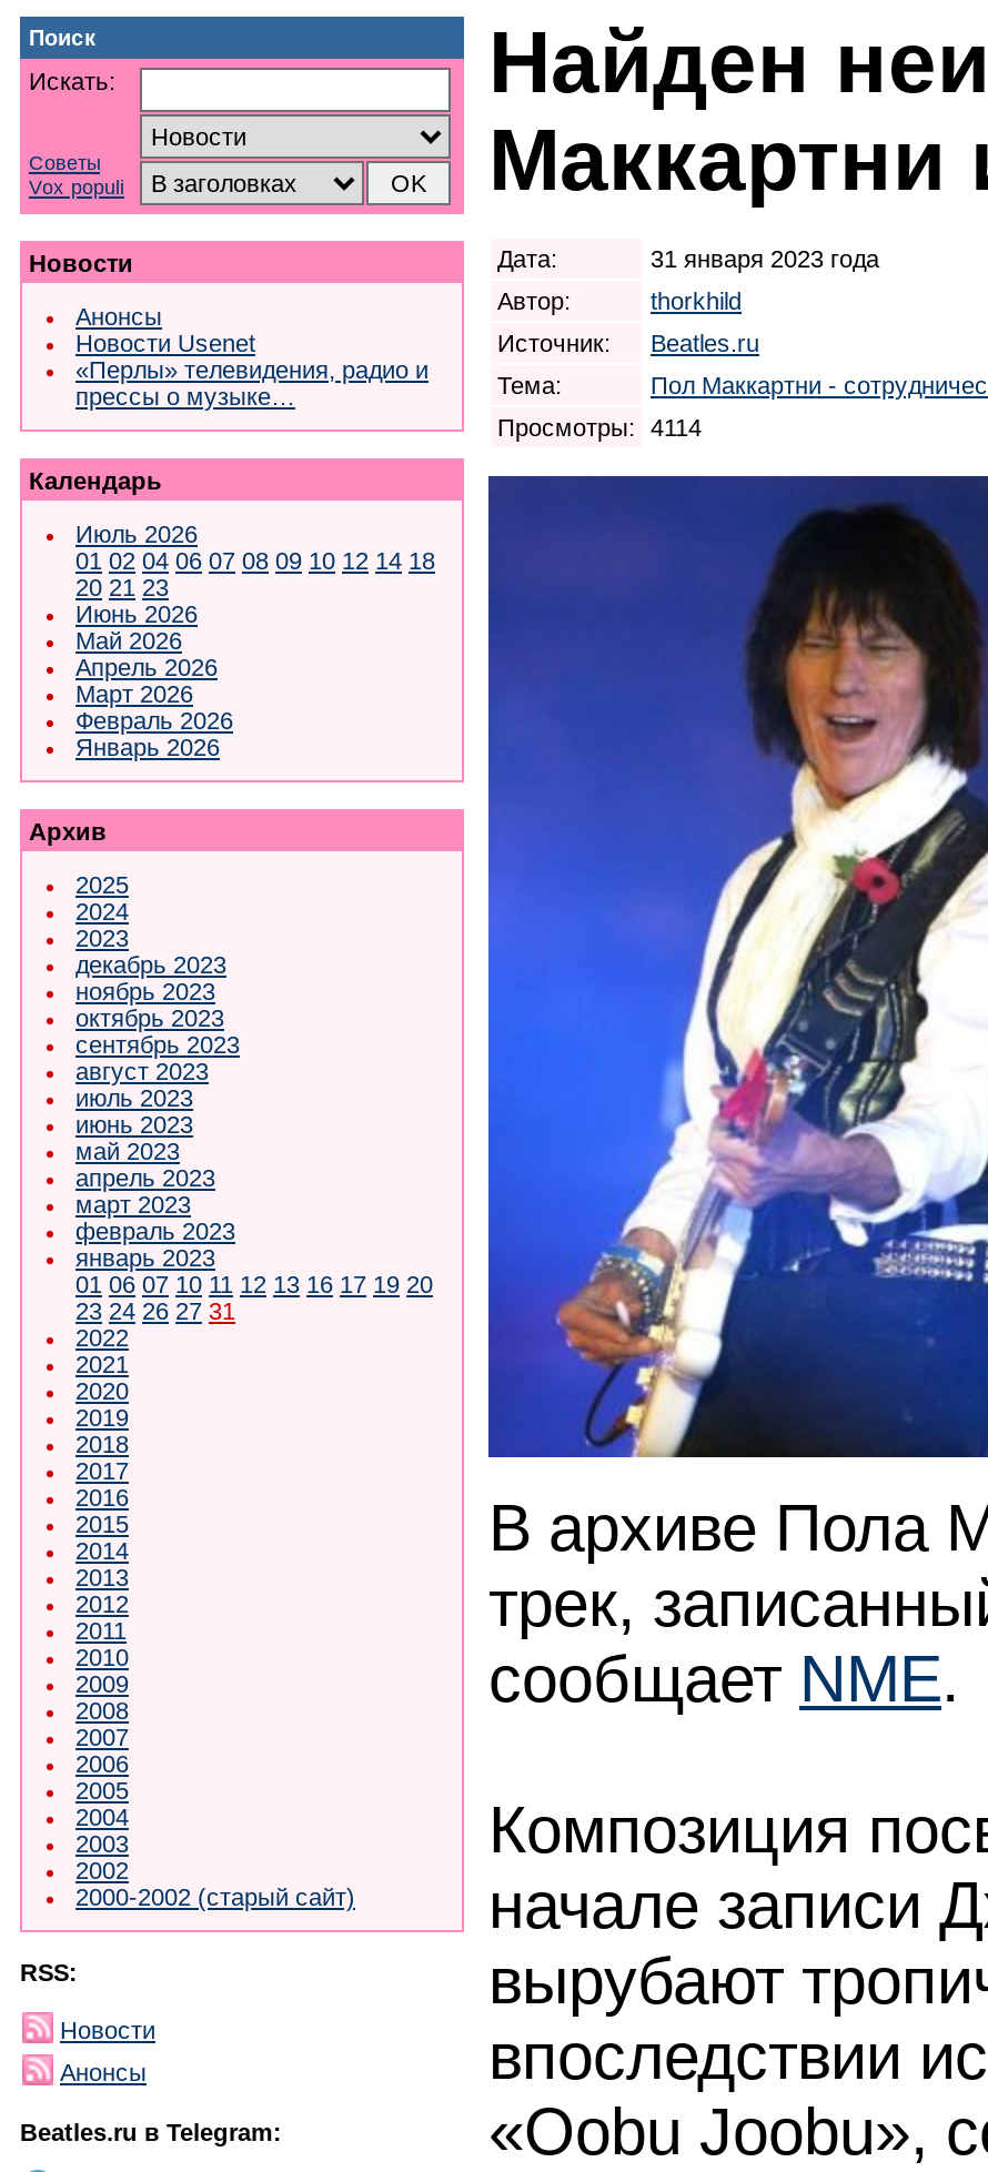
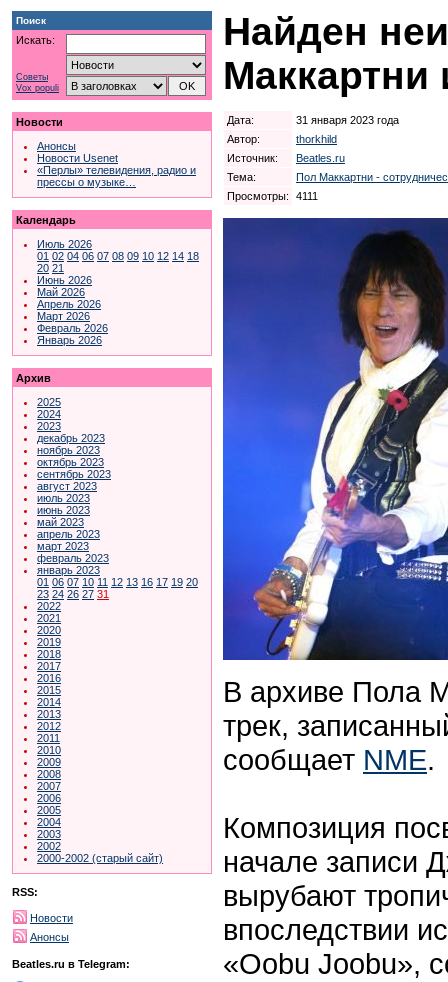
- Просмотры: 4114
+ Просмотры: 4111

- 20 21 23
+ 20 21
